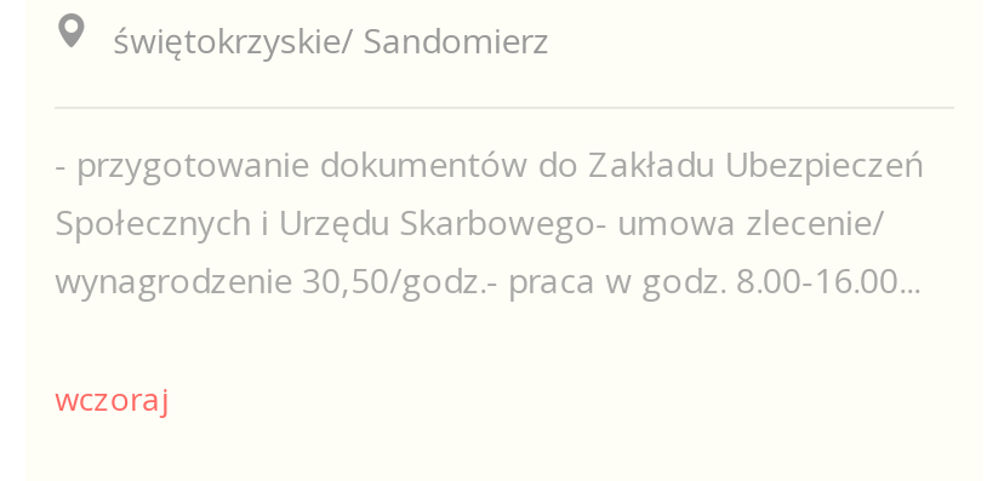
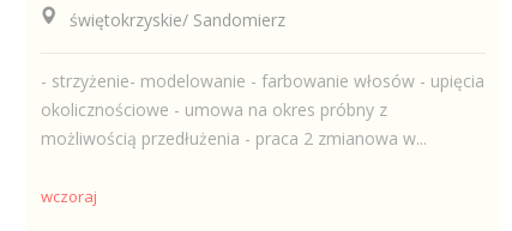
- - przygotowanie dokumentów do Zakładu Ubezpieczeń
- Społecznych i Urzędu Skarbowego- umowa zlecenie/
- wynagrodzenie 30,50/godz.- praca w godz. 8.00-16.00...
+ - strzyżenie- modelowanie - farbowanie włosów - upięcia
+ okolicznościowe - umowa na okres próbny z
+ możliwością przedłużenia - praca 2 zmianowa w...
